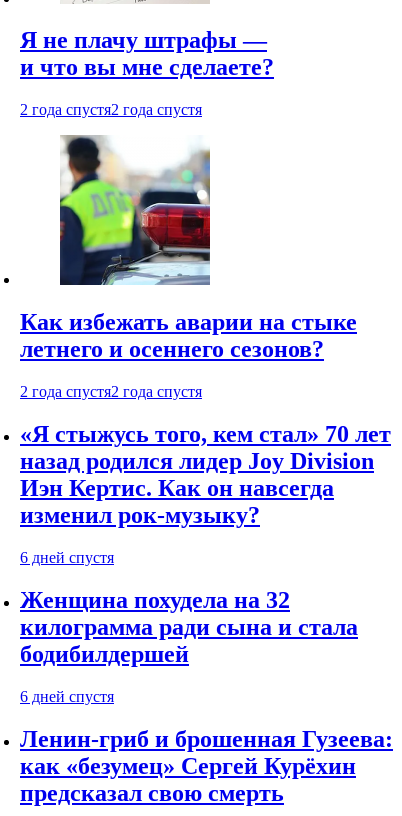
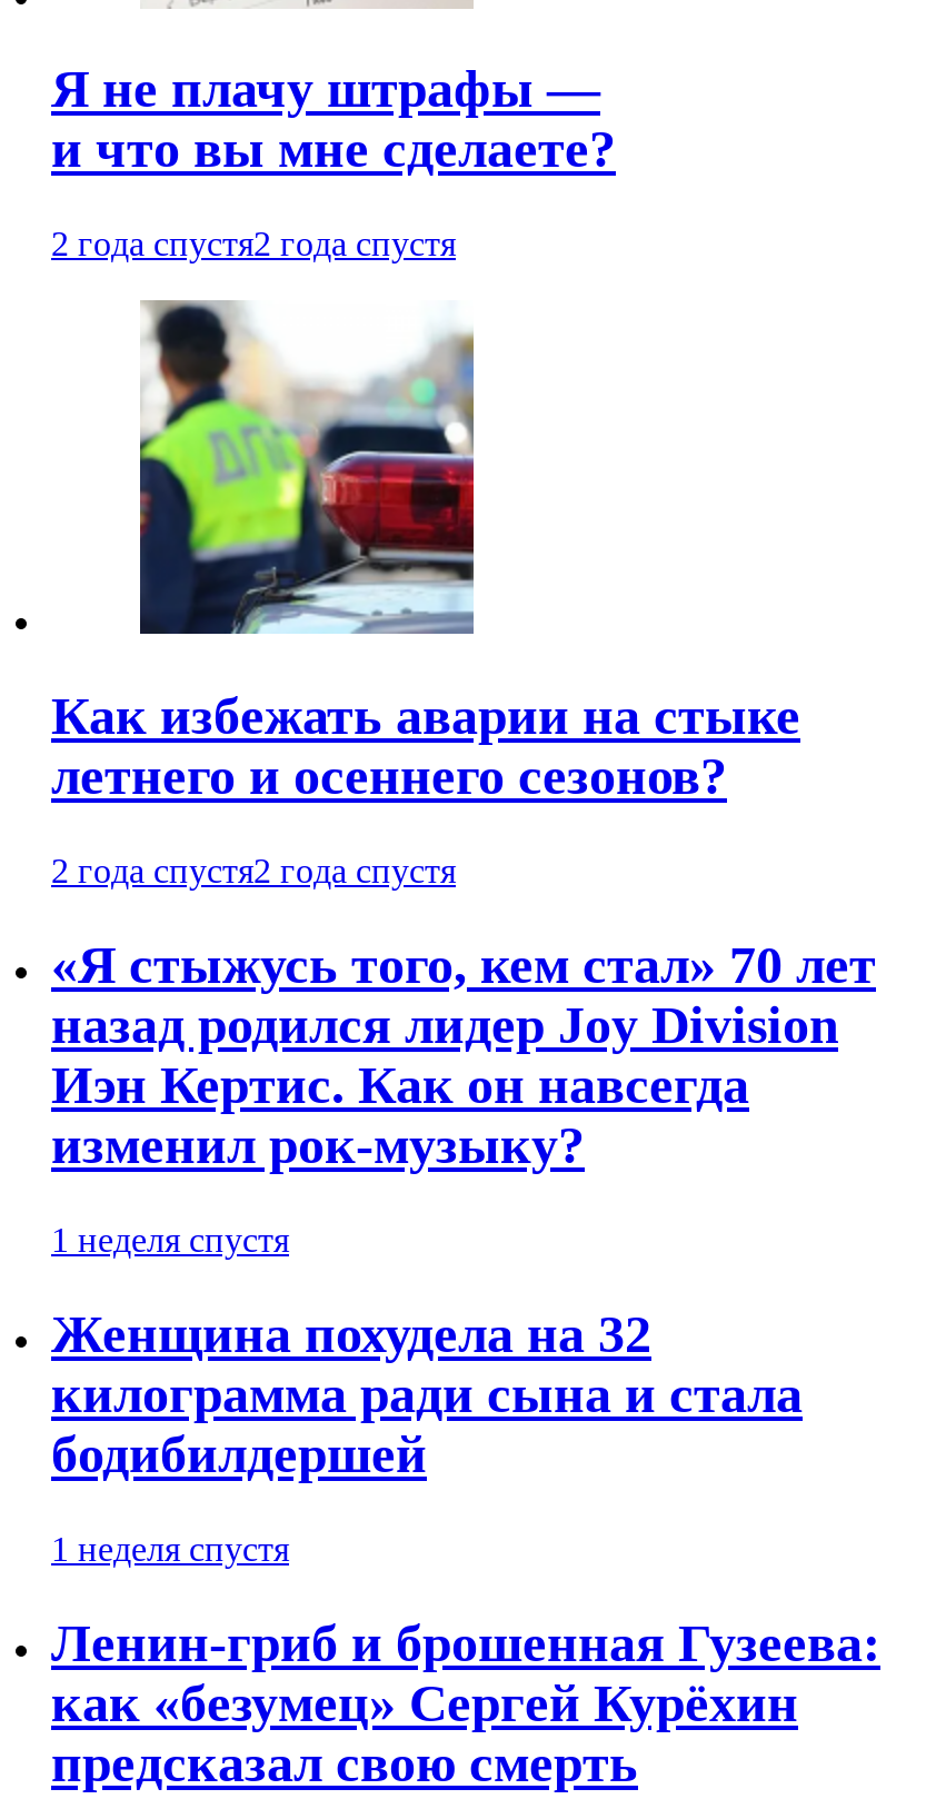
- 6 дней спустя
+ 1 неделя спустя

- 6 дней спустя
+ 1 неделя спустя
